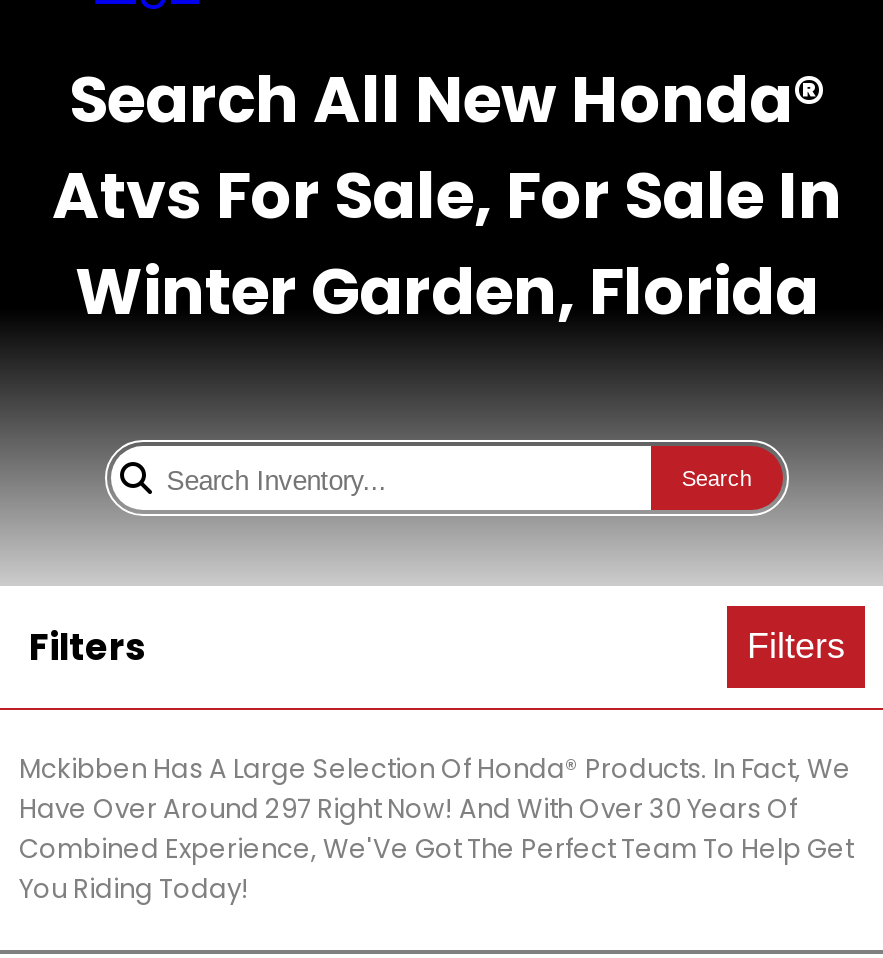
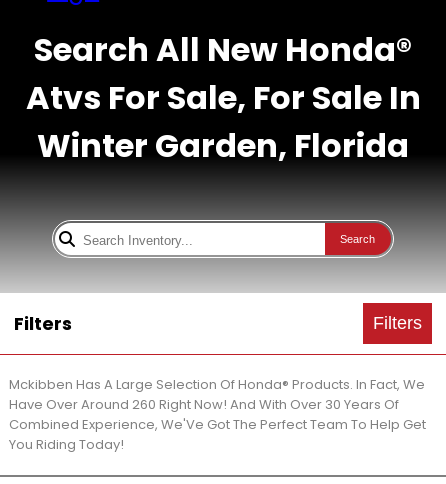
- Have Over Around 297 Right Now! And With Over 30 Years Of
+ Have Over Around 260 Right Now! And With Over 30 Years Of
